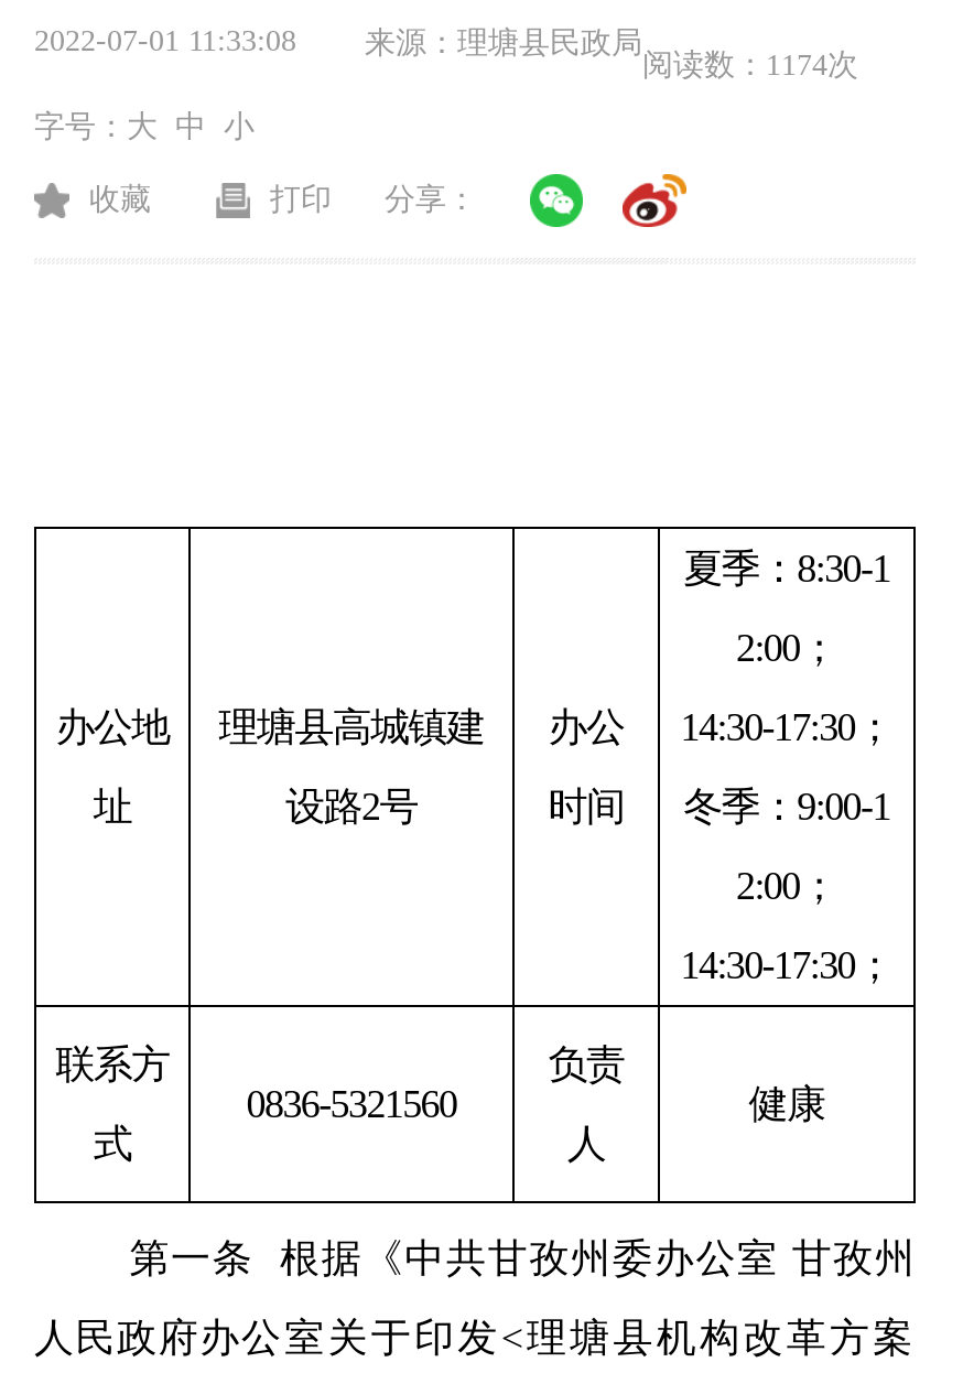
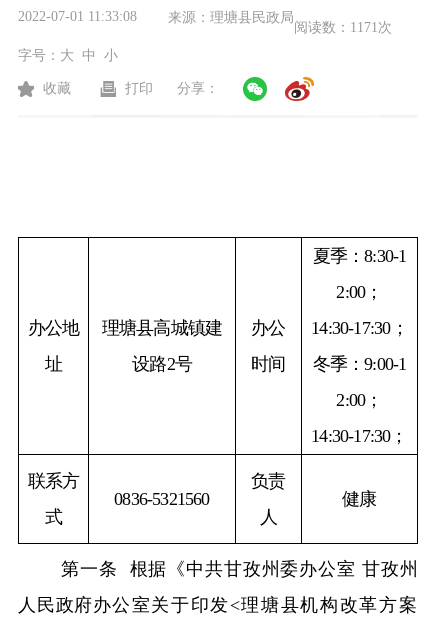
- 阅读数：1174次
+ 阅读数：1171次
